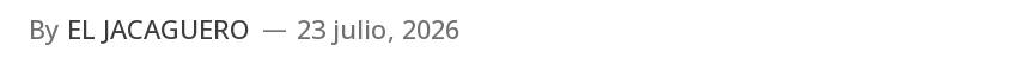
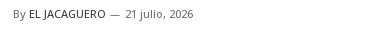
- By EL JACAGUERO 23 julio, 2026
+ By EL JACAGUERO 21 julio, 2026
